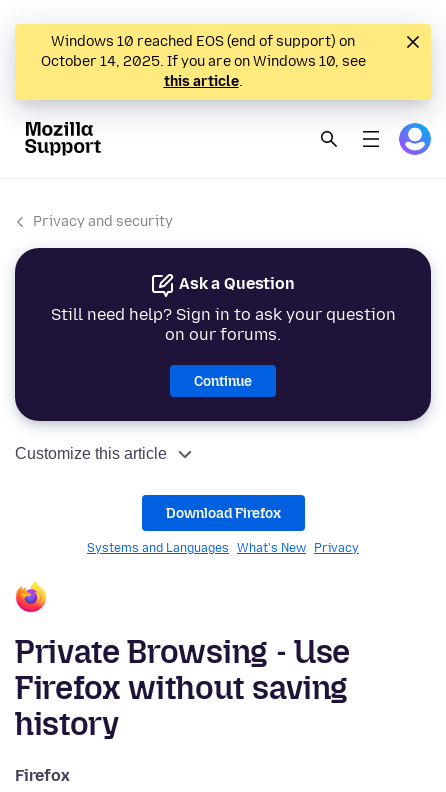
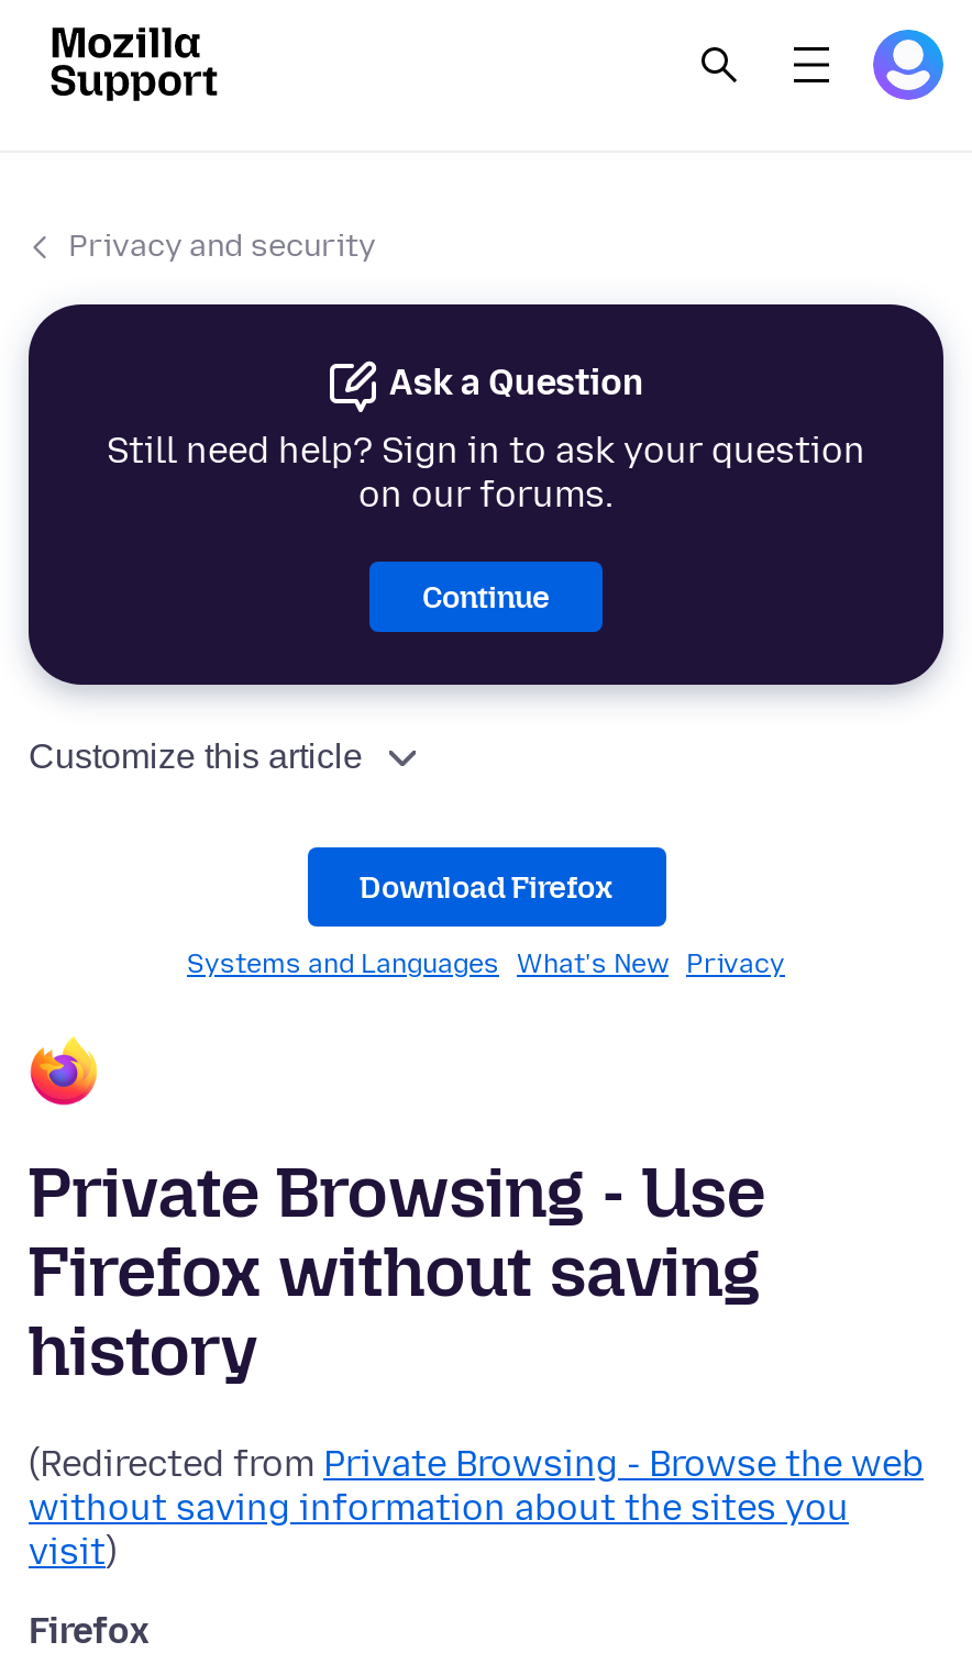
- [image]
- Windows 10 reached EOS (end of support) on
- October 14, 2025. If you are on Windows 10, see
- this article.

moved up: [image]

moved up: Privacy and security | Ask a Question | Still need help? Sign in to ask your question | ... | Firefox without saving | history

+ (Redirected from Private Browsing - Browse the web
+ without saving information about the sites you
+ visit)
